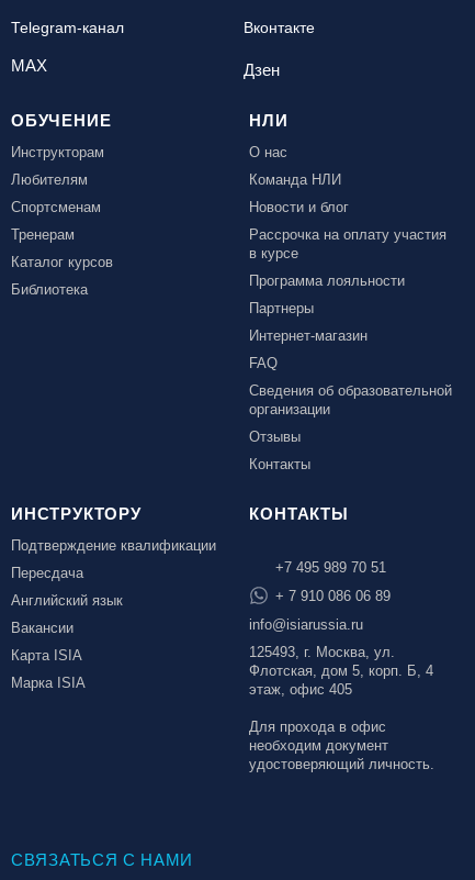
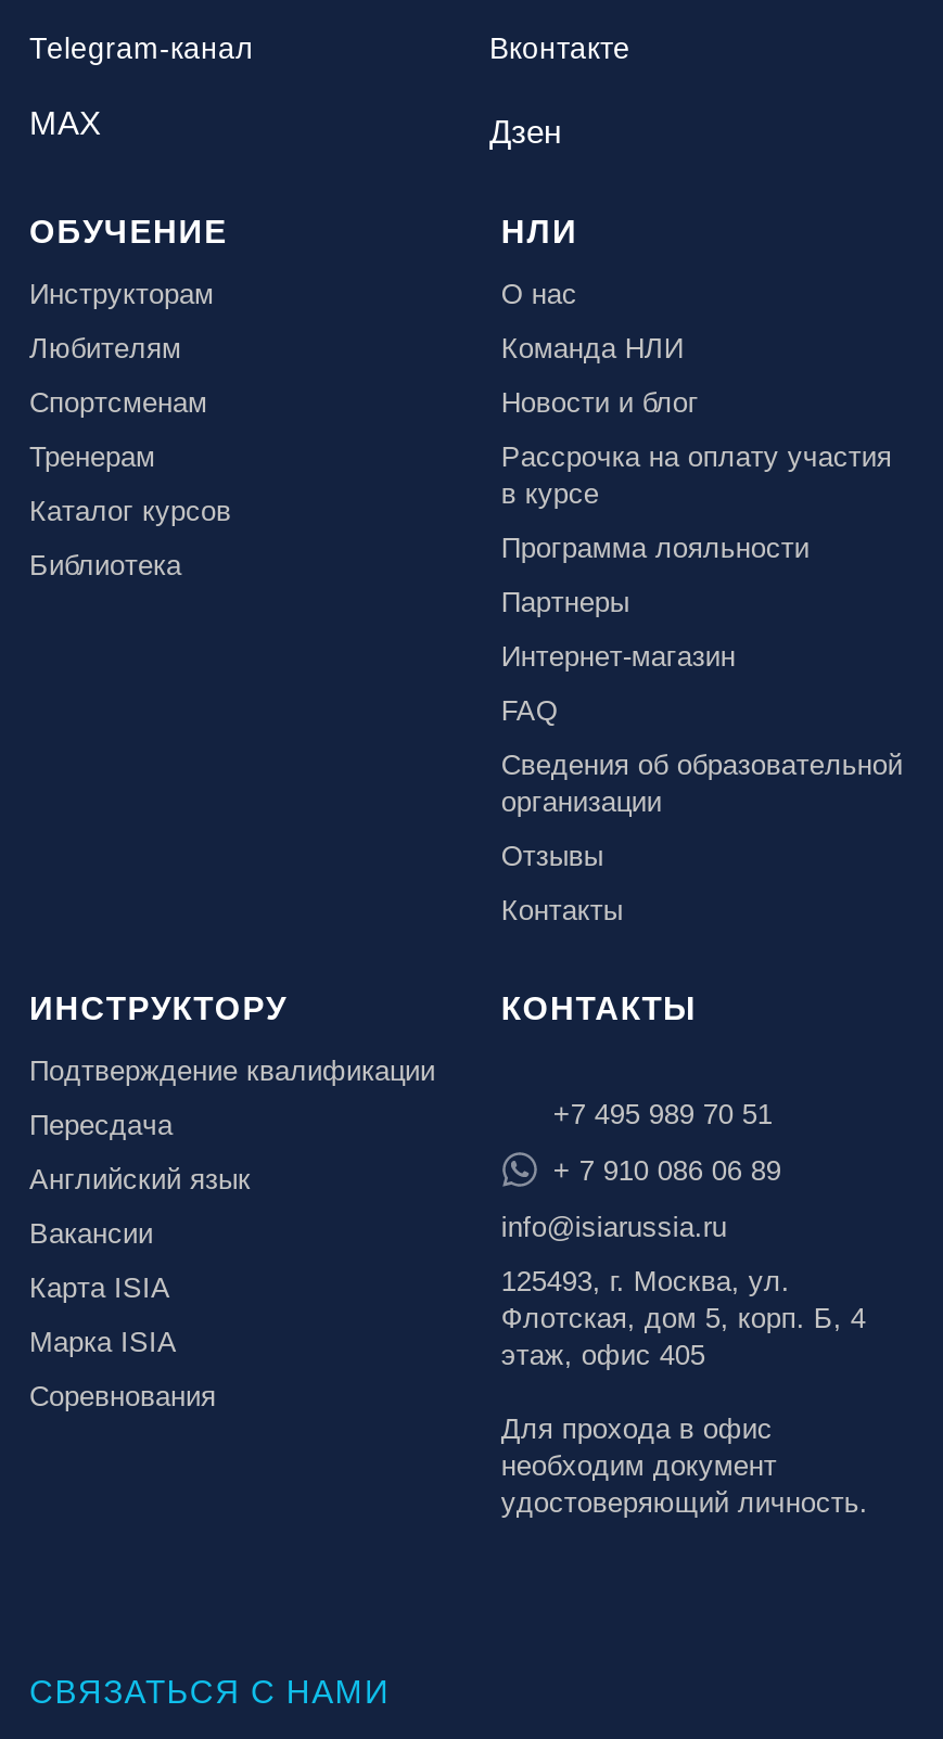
+ Соревнования
